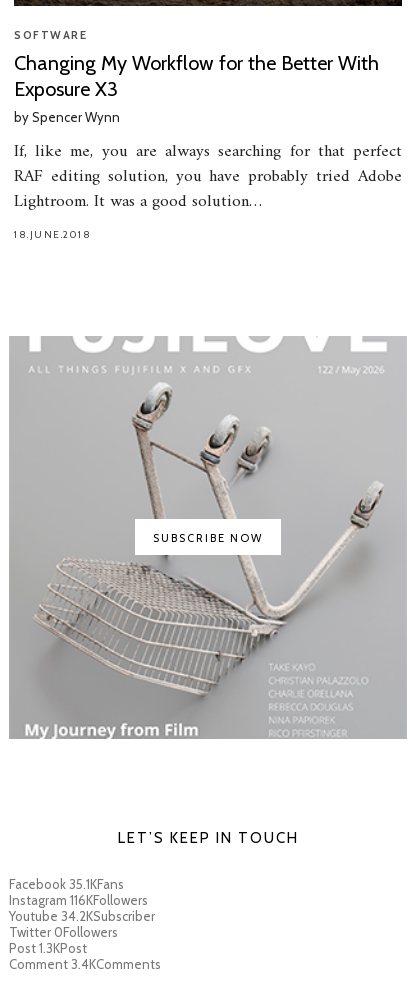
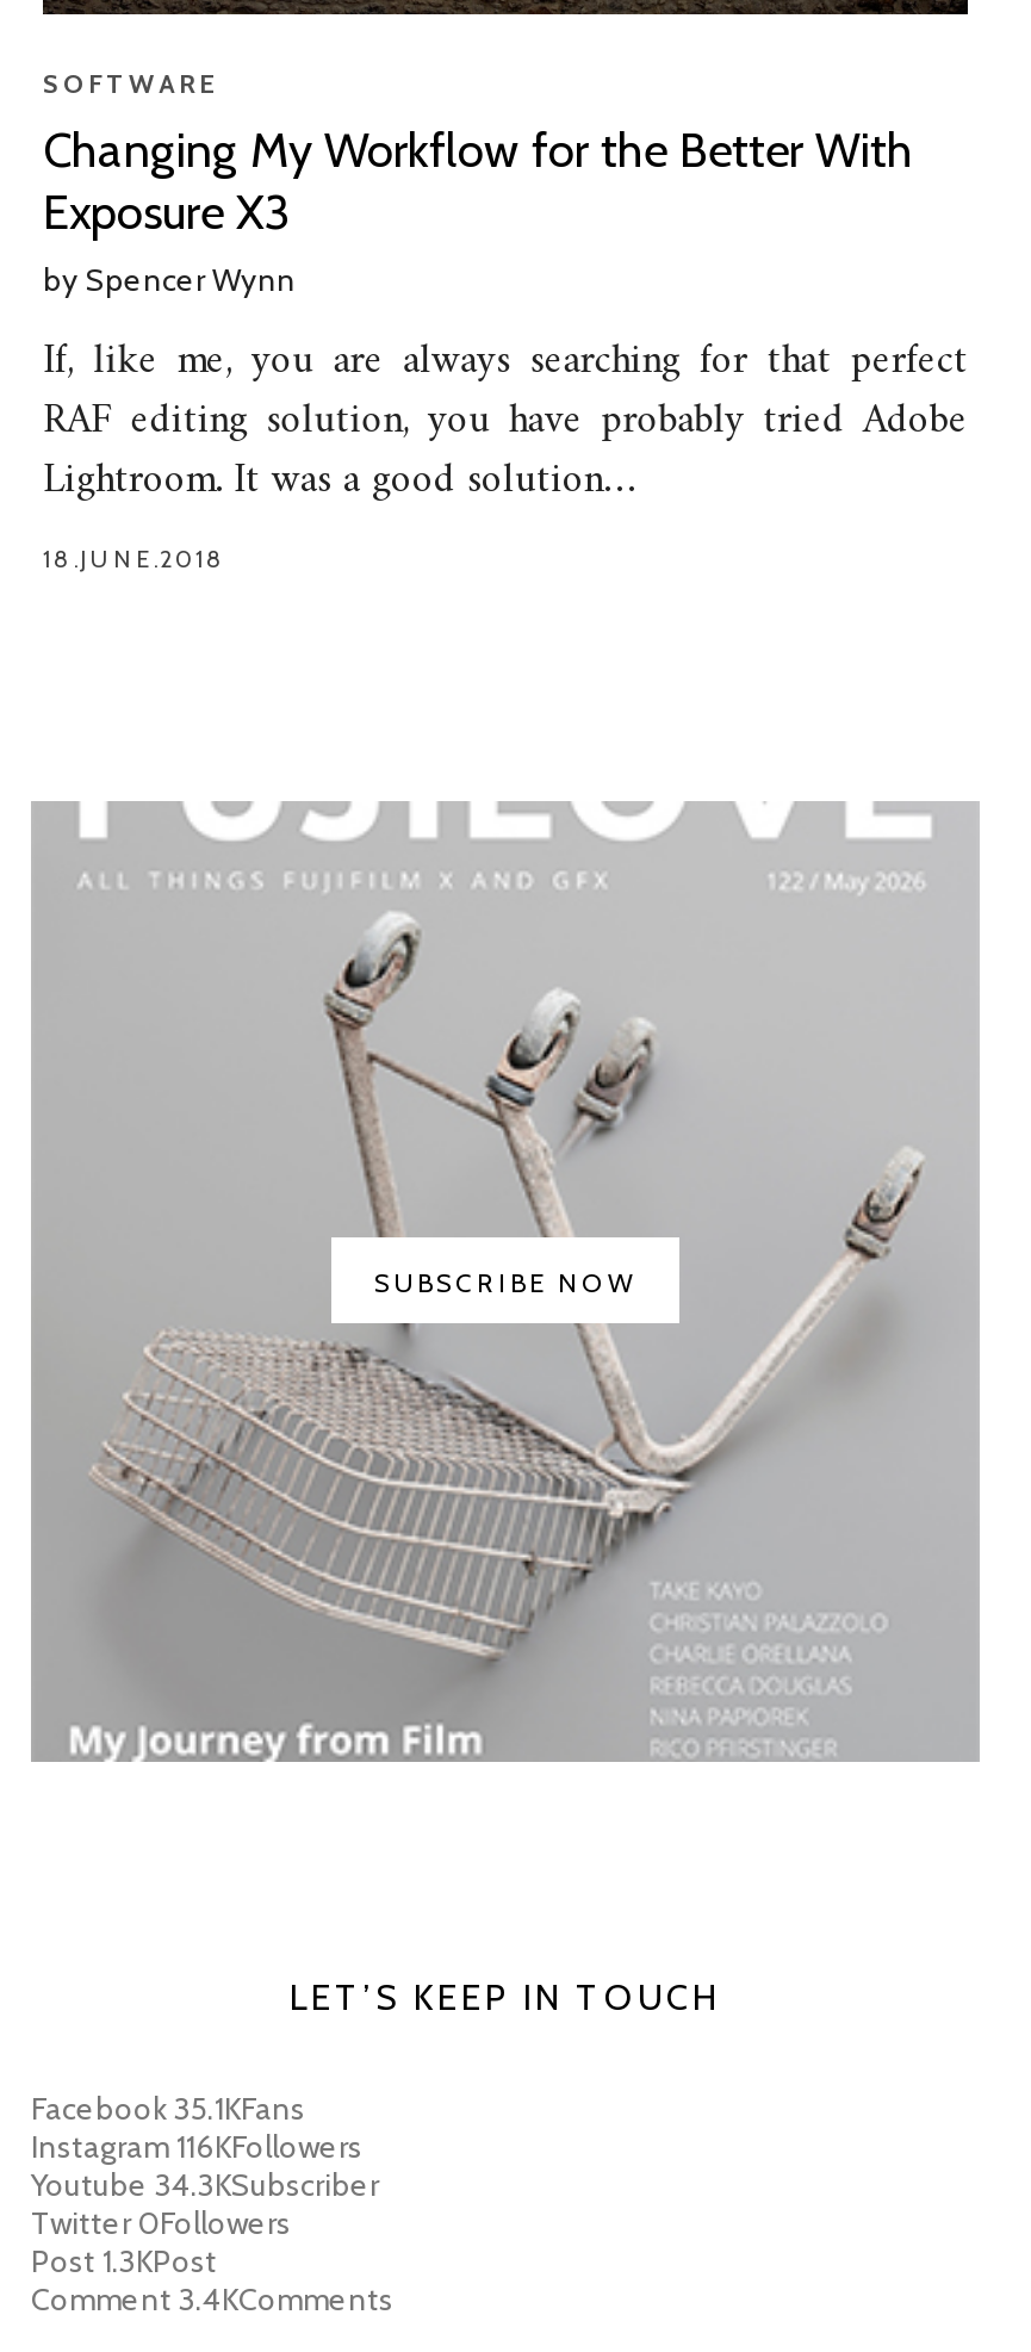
- Youtube 34.2KSubscriber
+ Youtube 34.3KSubscriber
